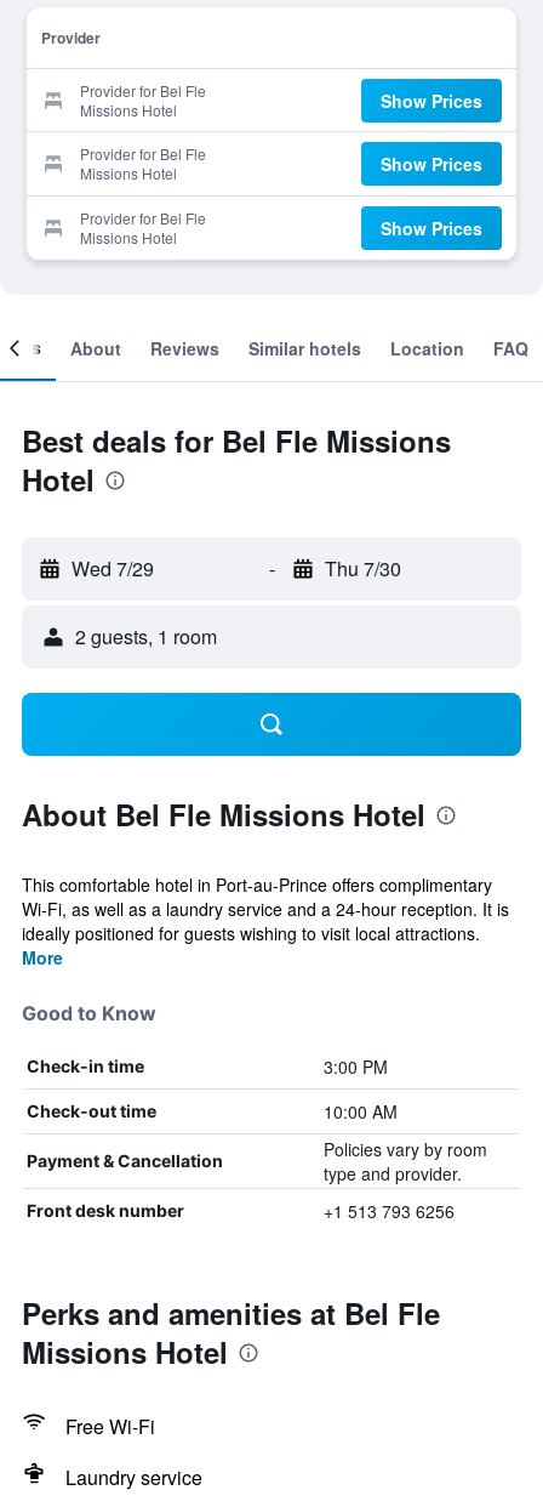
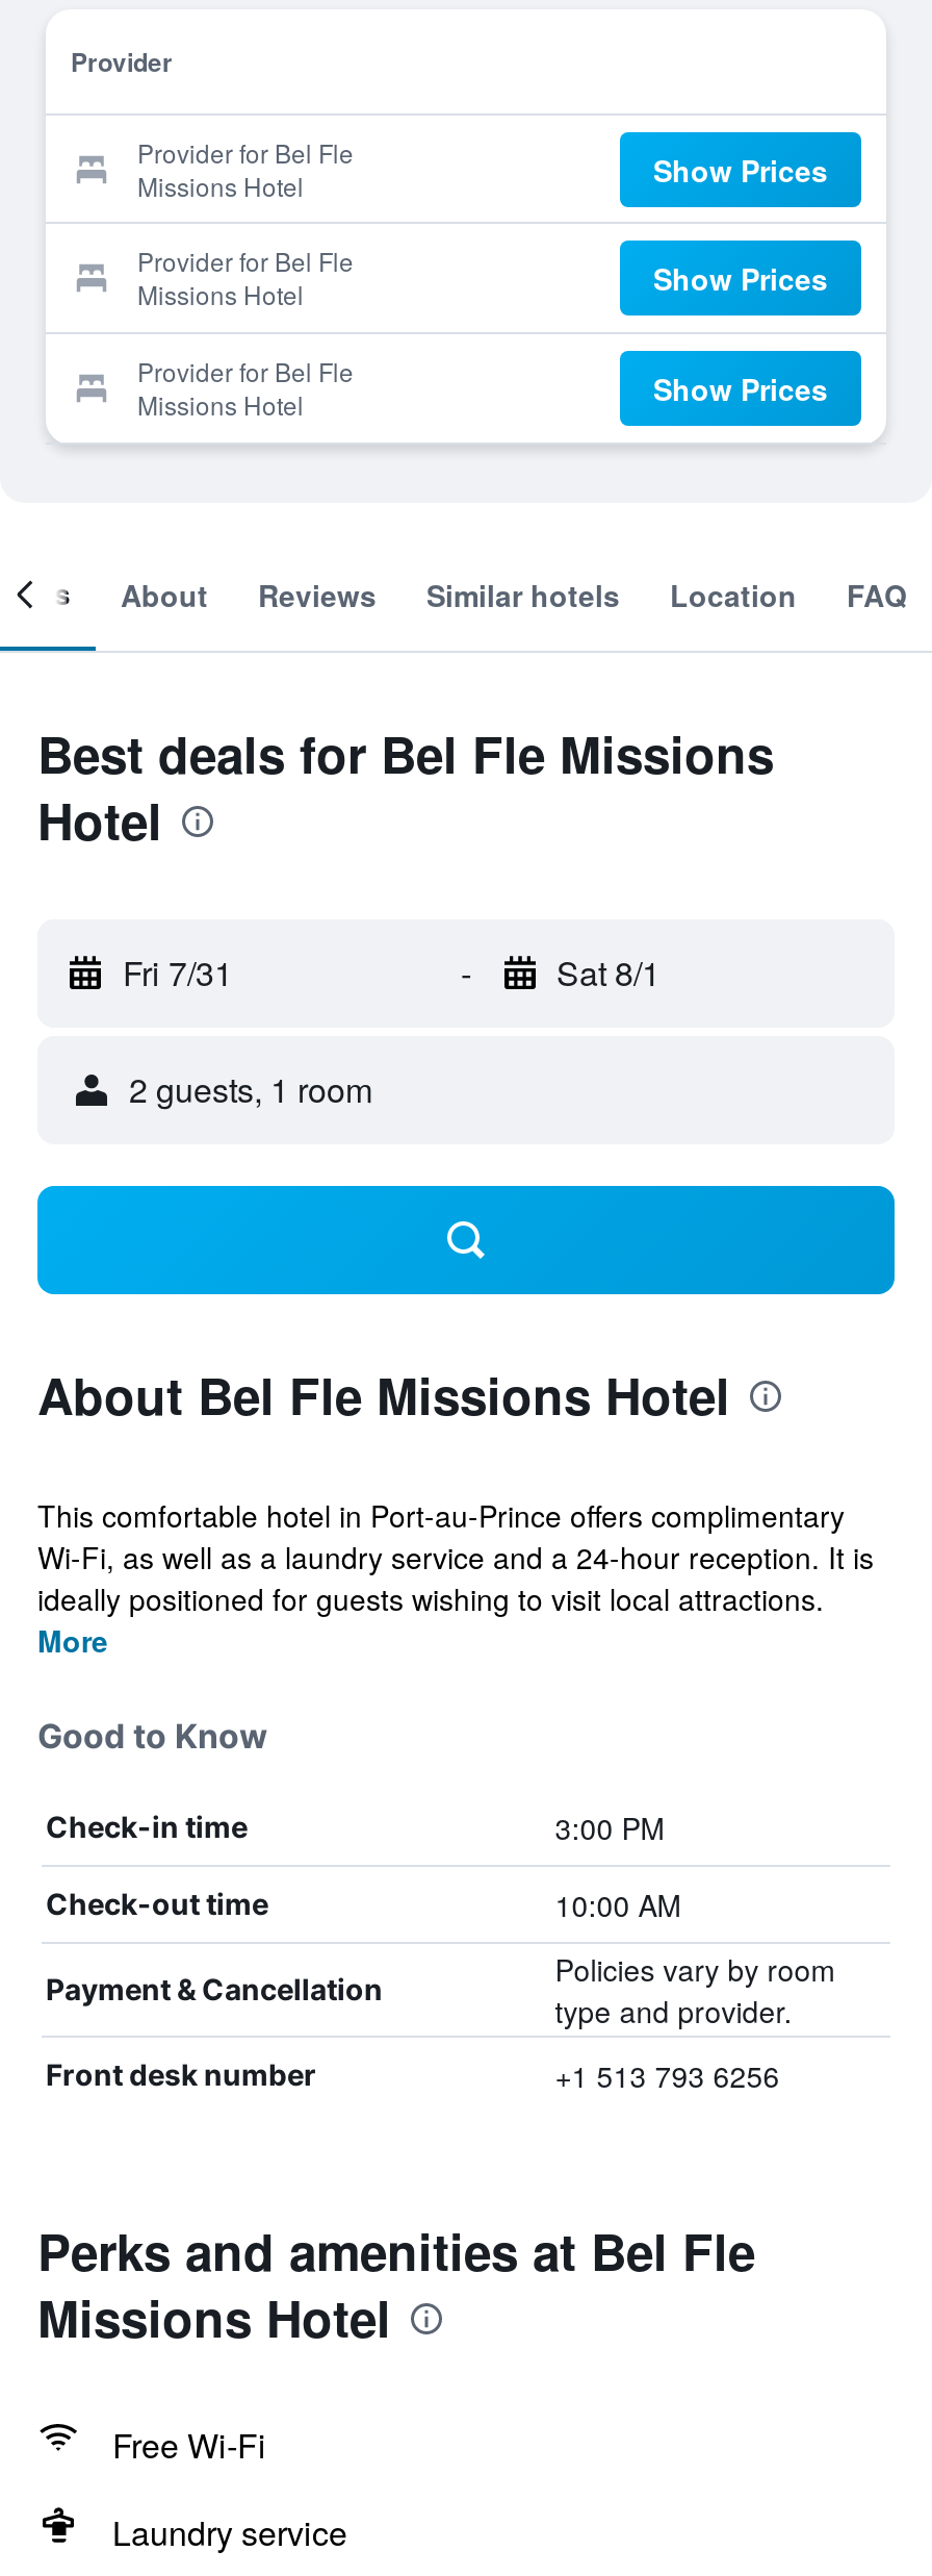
- Wed 7/29
+ Fri 7/31

- Thu 7/30
+ Sat 8/1
